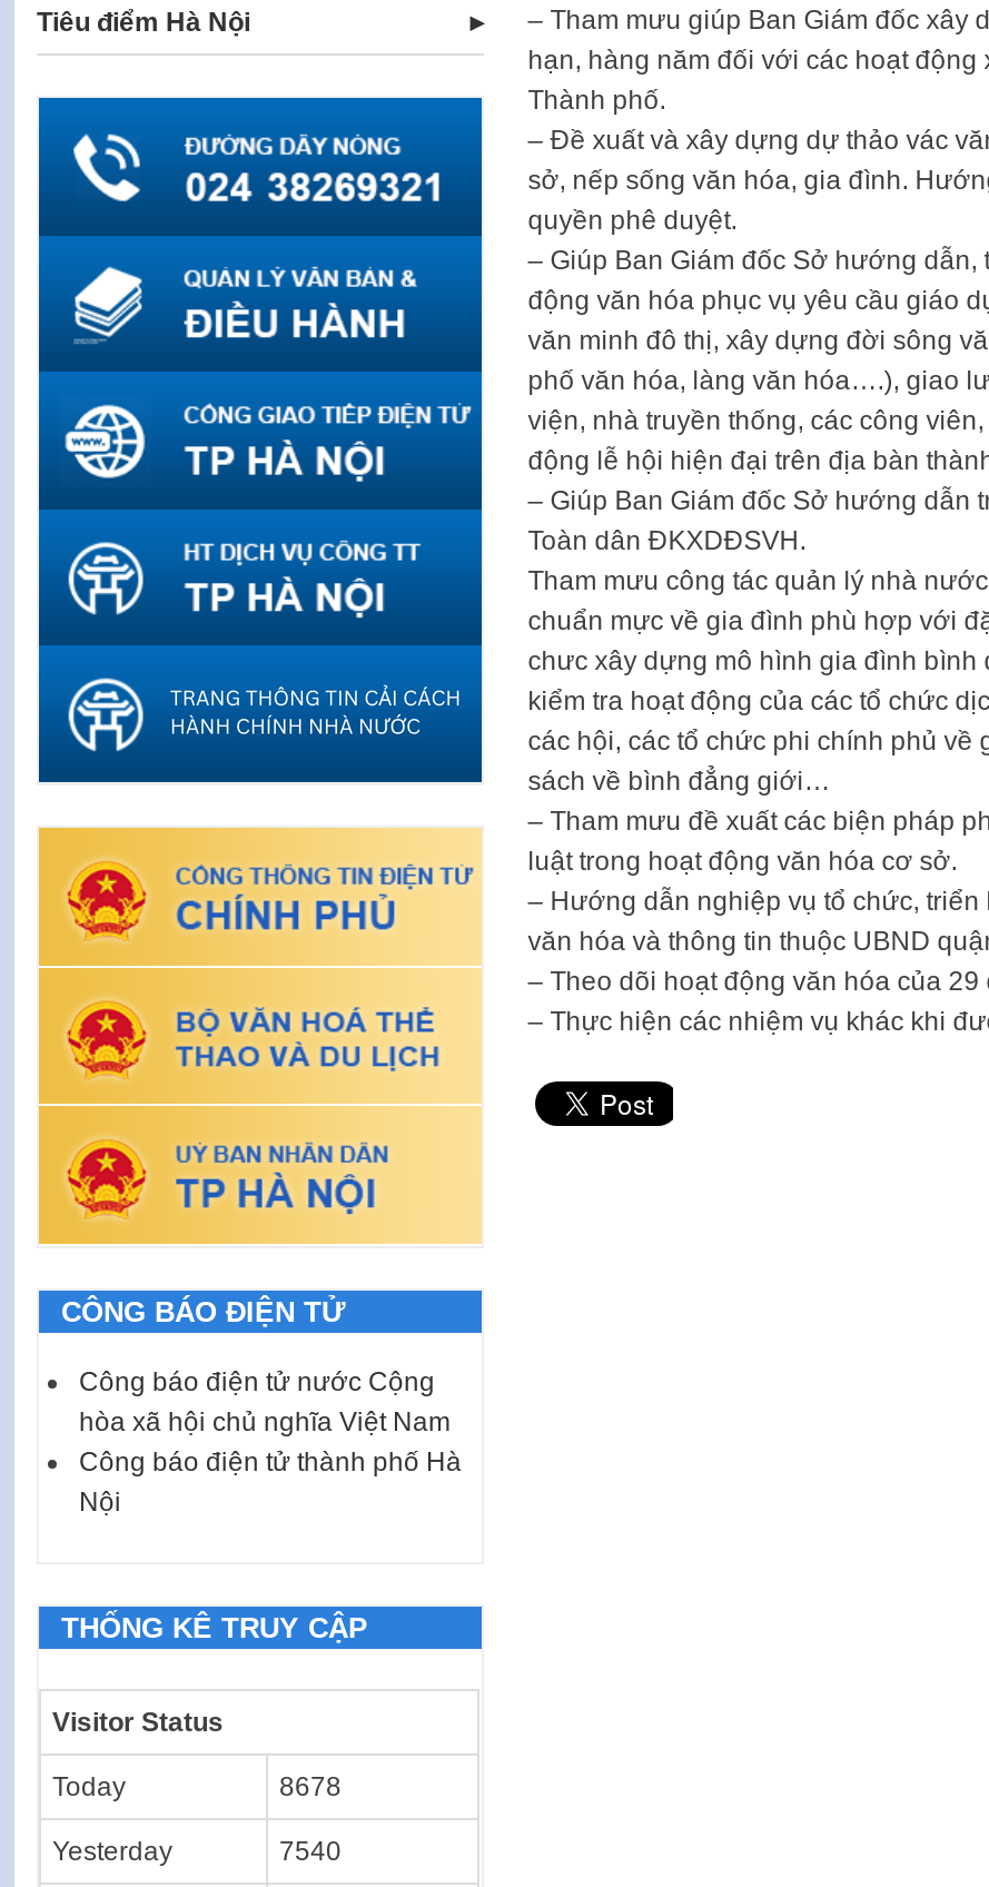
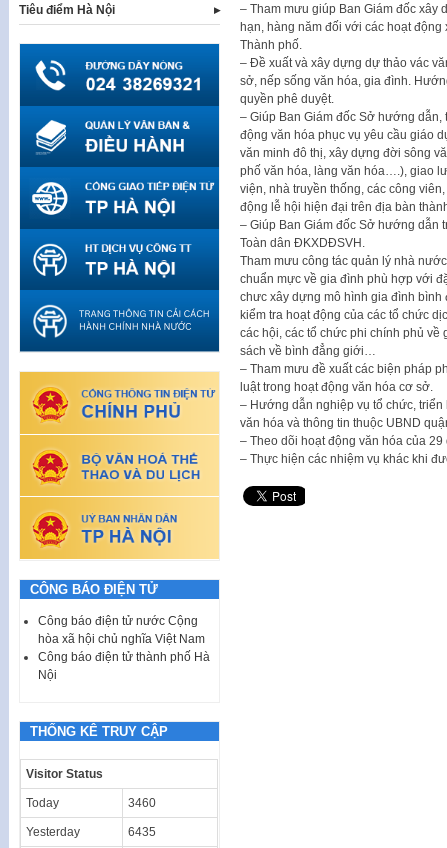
- 8678
+ 3460

- 7540
+ 6435
